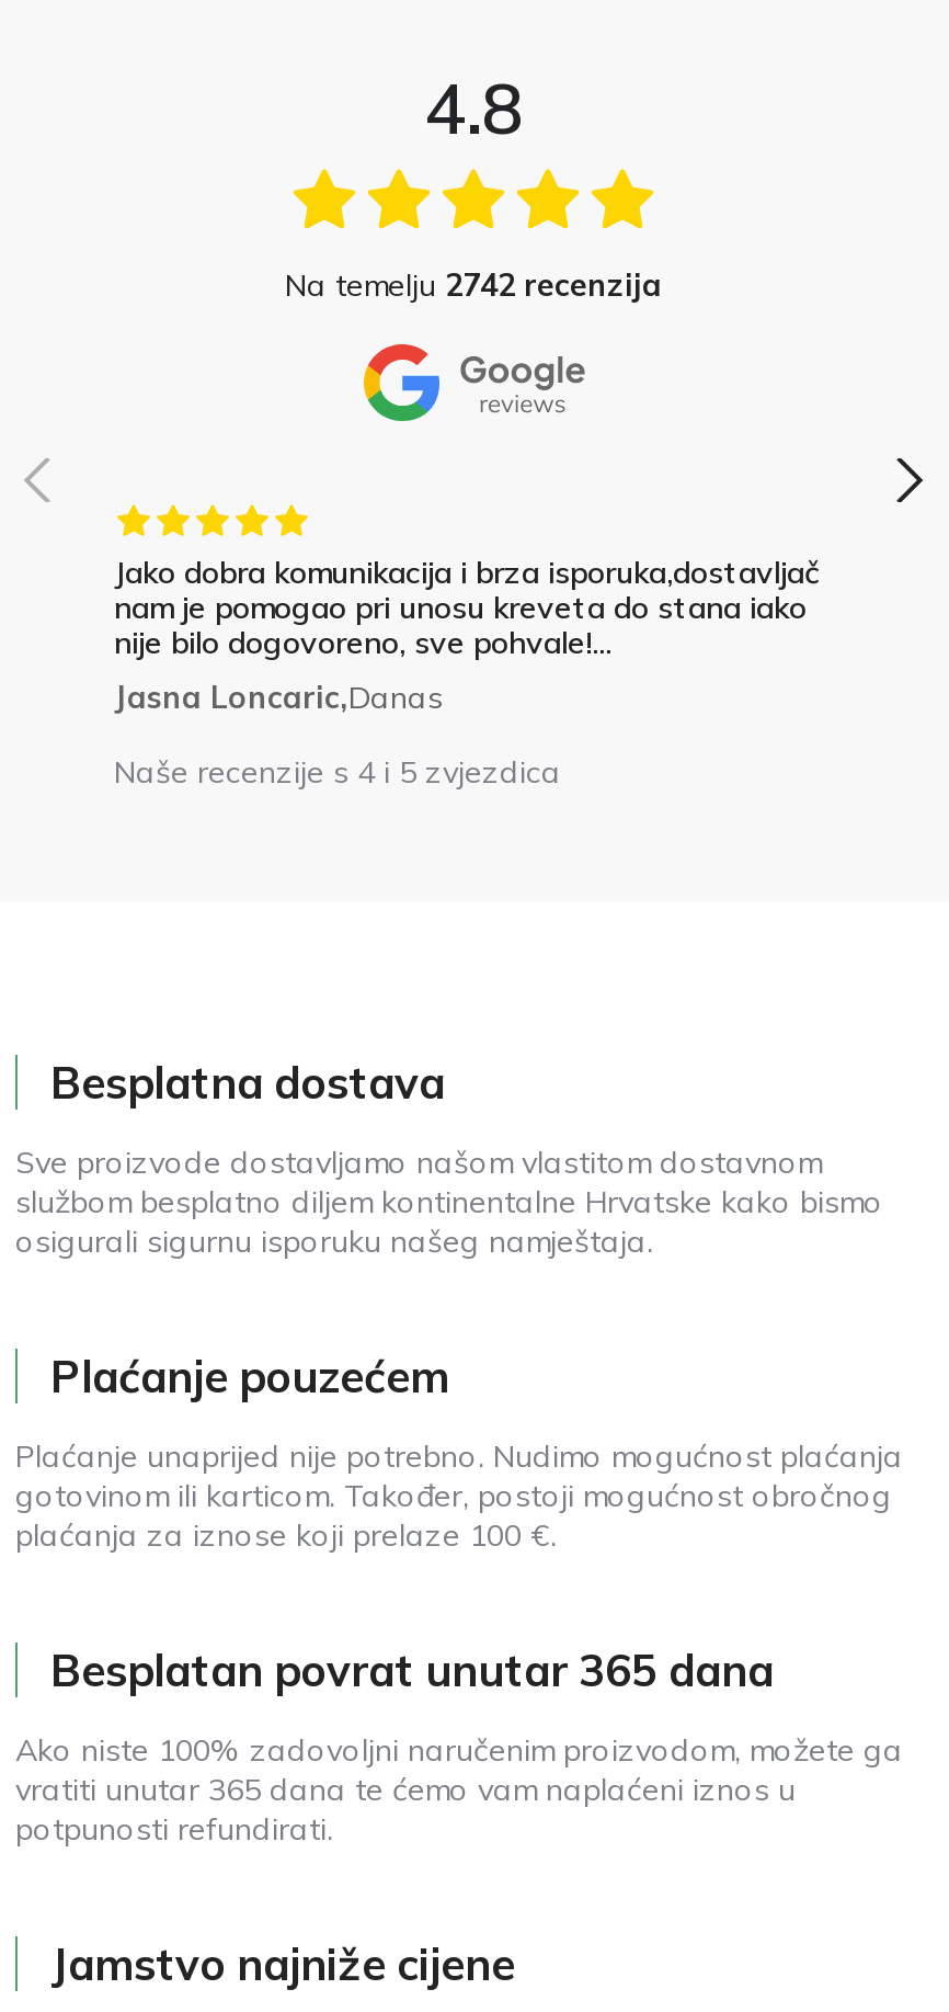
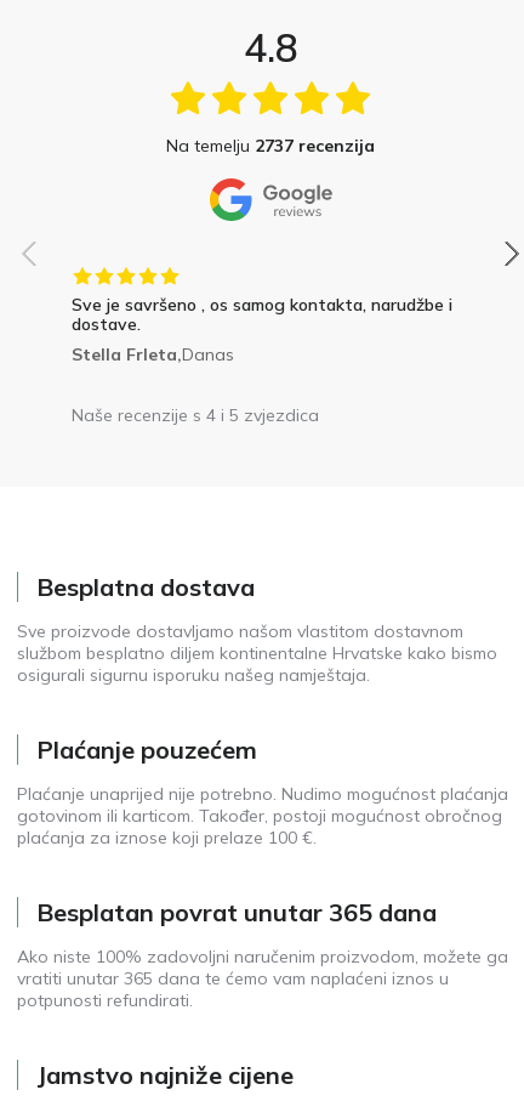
- Na temelju 2742 recenzija
+ Na temelju 2737 recenzija

- Jako dobra komunikacija i brza isporuka,dostavljač
- nam je pomogao pri unosu kreveta do stana iako
- nije bilo dogovoreno, sve pohvale!...
- Jasna Loncaric,Danas
+ Sve je savršeno , os samog kontakta, narudžbe i
+ dostave.
+ Stella Frleta,Danas
